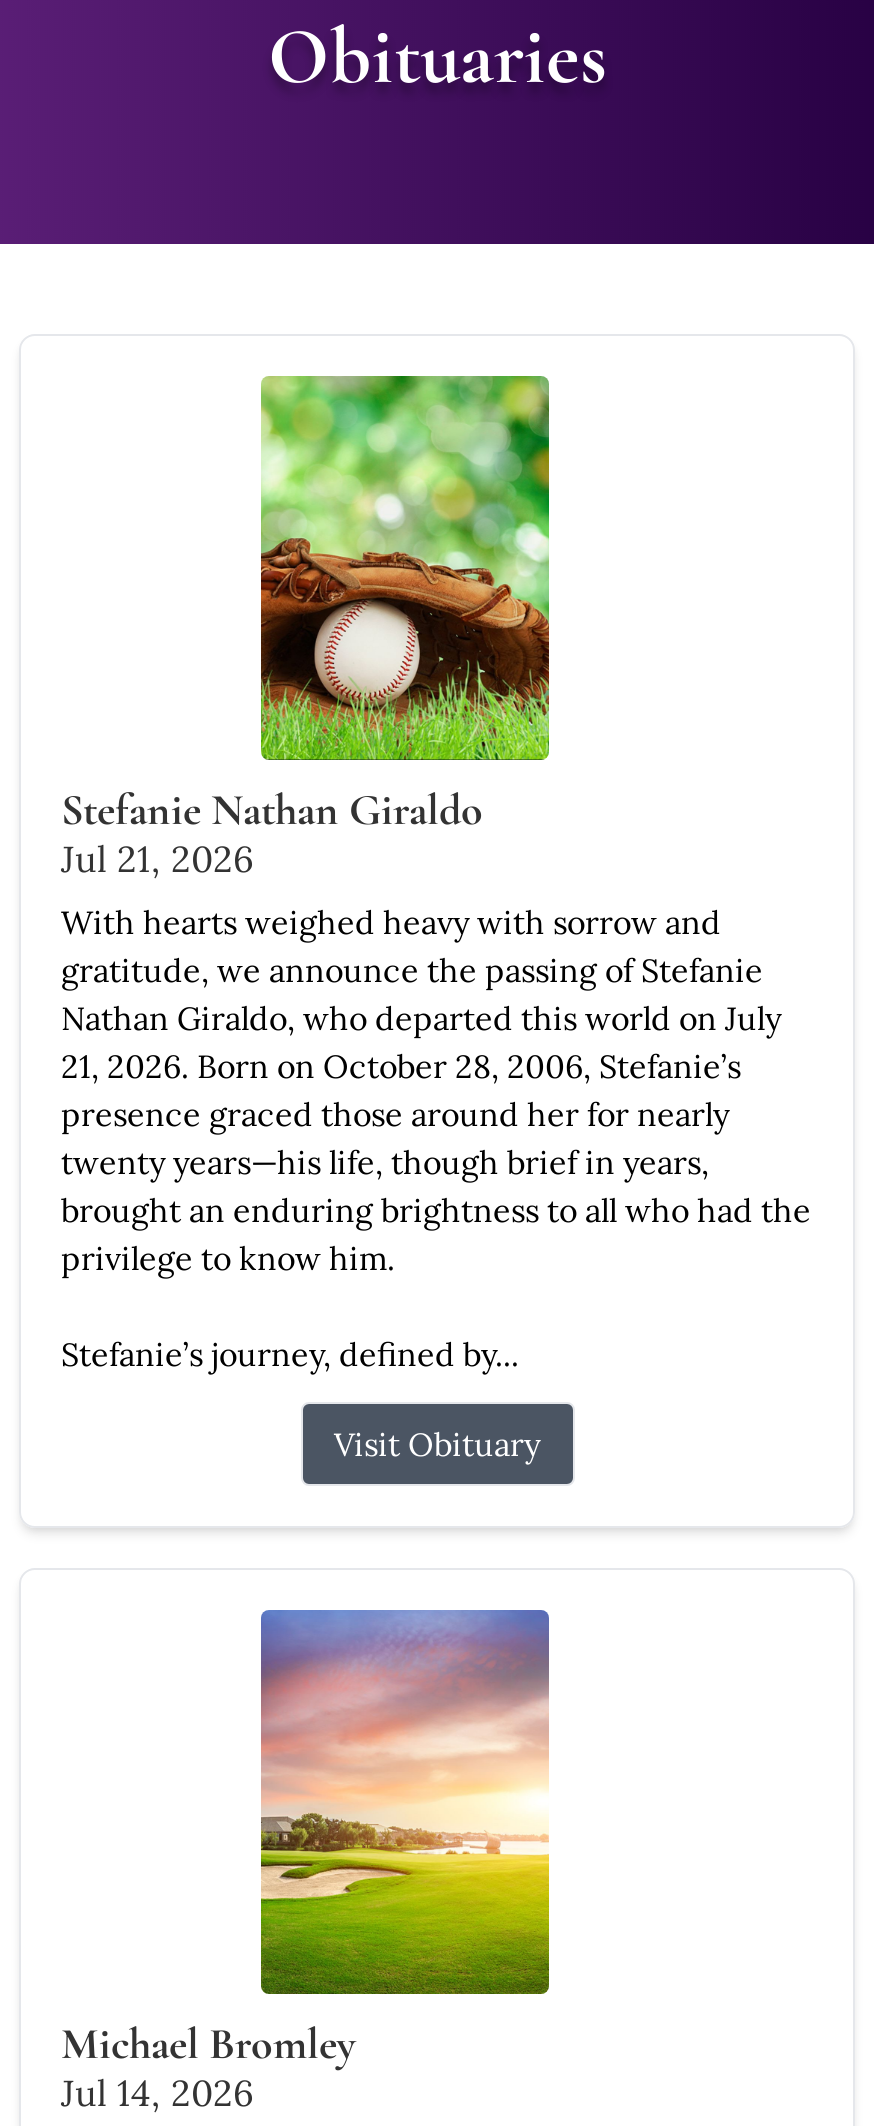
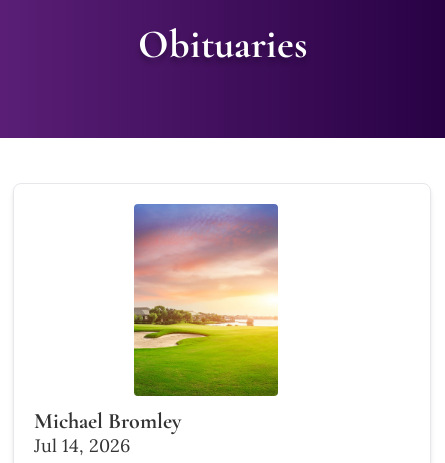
- [image]
- Stefanie Nathan Giraldo
- Jul 21, 2026
- With hearts weighed heavy with sorrow and
- gratitude, we announce the passing of Stefanie
- Nathan Giraldo, who departed this world on July
- 21, 2026. Born on October 28, 2006, Stefanie’s
- presence graced those around her for nearly
- twenty years—his life, though brief in years,
- brought an enduring brightness to all who had the
- privilege to know him.
- Stefanie’s journey, defined by...
- Visit Obituary
